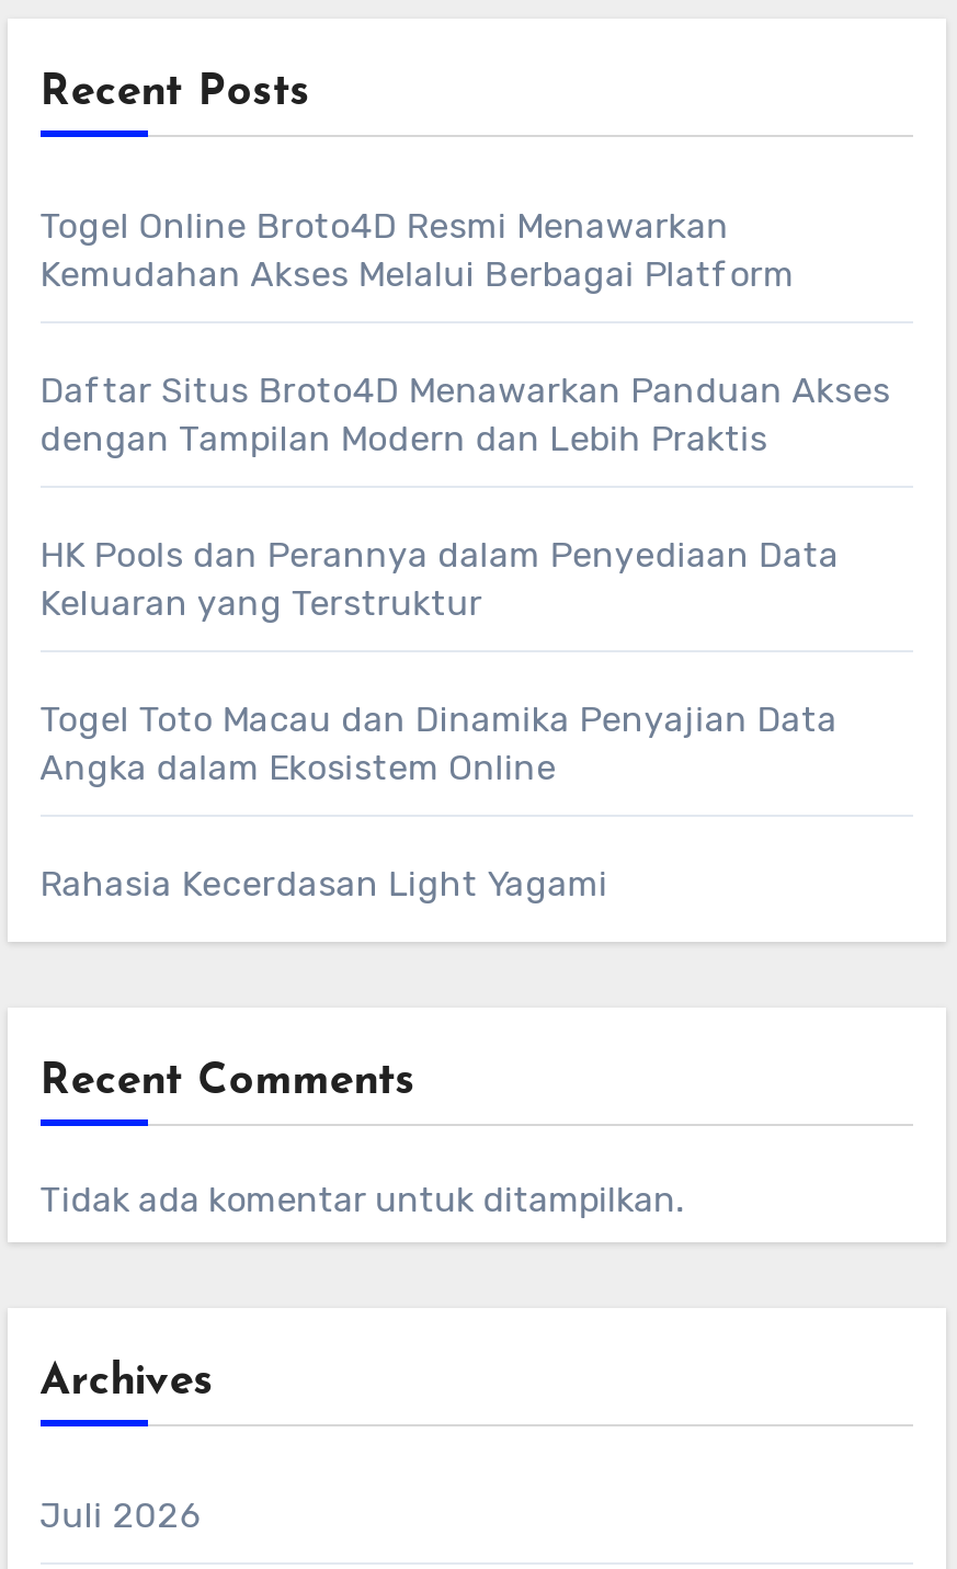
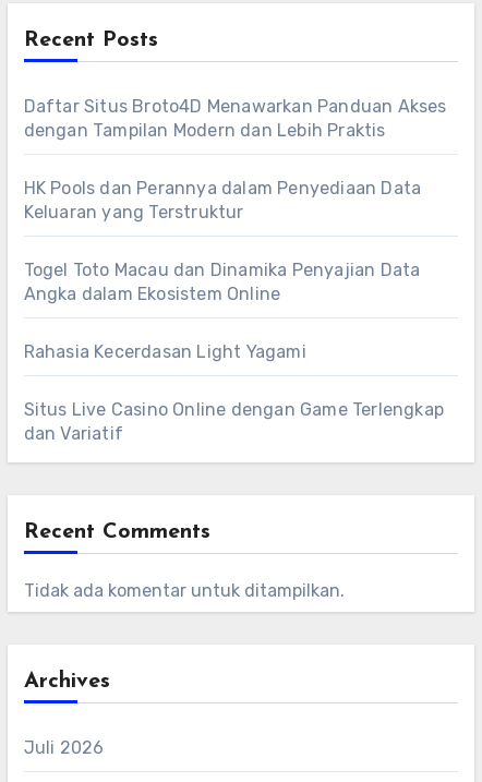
- Togel Online Broto4D Resmi Menawarkan
- Kemudahan Akses Melalui Berbagai Platform

moved up: Daftar Situs Broto4D Menawarkan Panduan Akses | dengan Tampilan Modern dan Lebih Praktis | HK Pools dan Perannya dalam Penyediaan Data | Keluaran yang Terstruktur | Togel Toto Macau dan Dinamika Penyajian Data | Angka dalam Ekosistem Online | Rahasia Kecerdasan Light Yagami

+ Situs Live Casino Online dengan Game Terlengkap
+ dan Variatif
